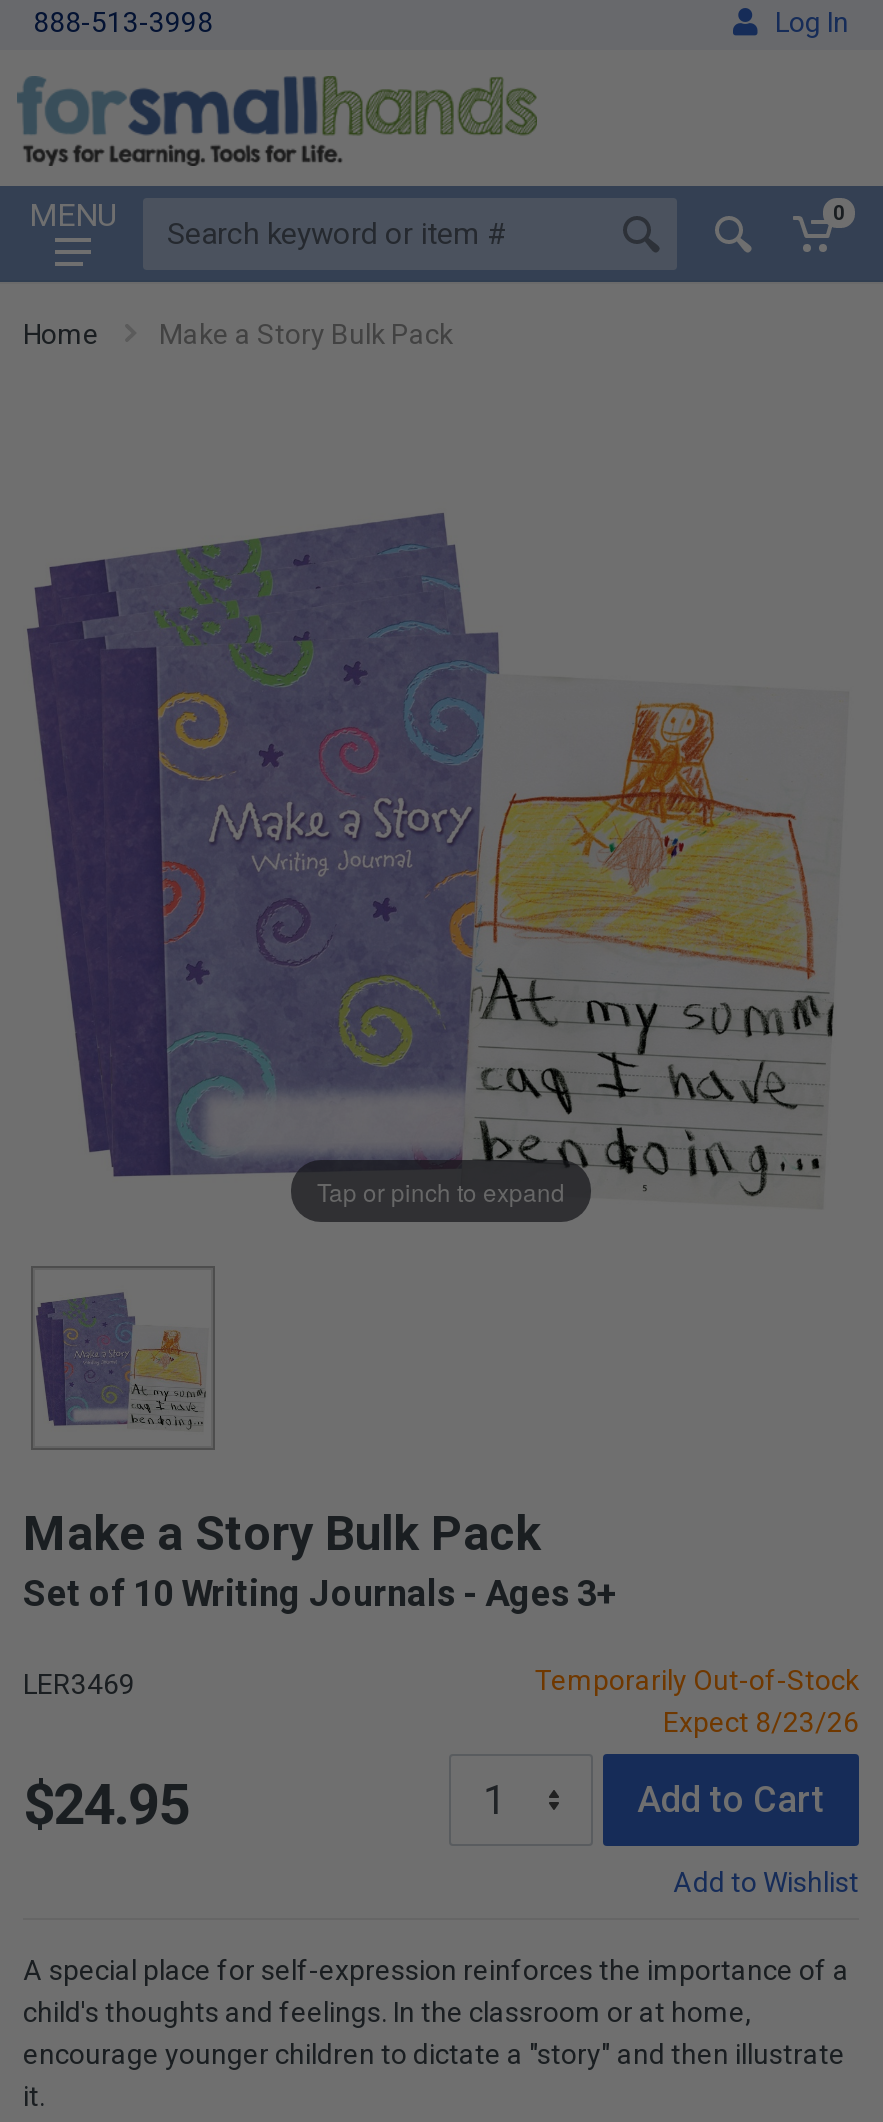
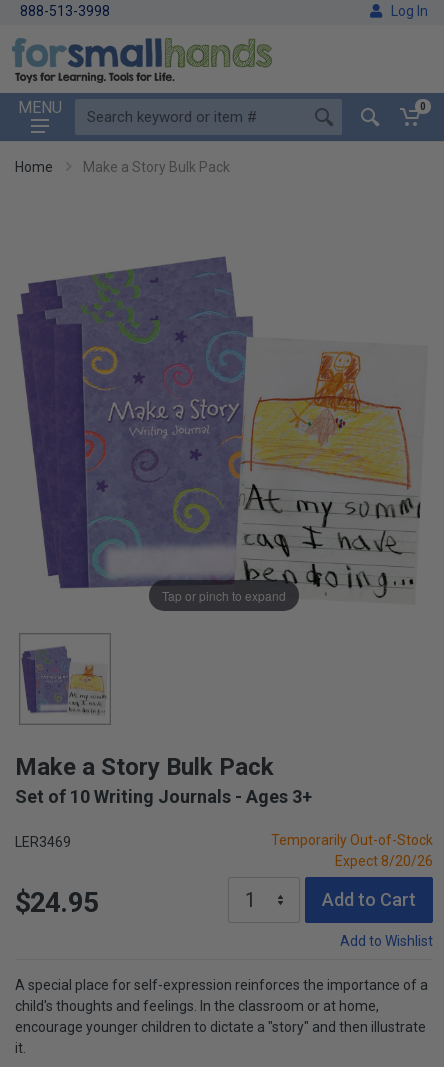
- Expect 8/23/26
+ Expect 8/20/26
